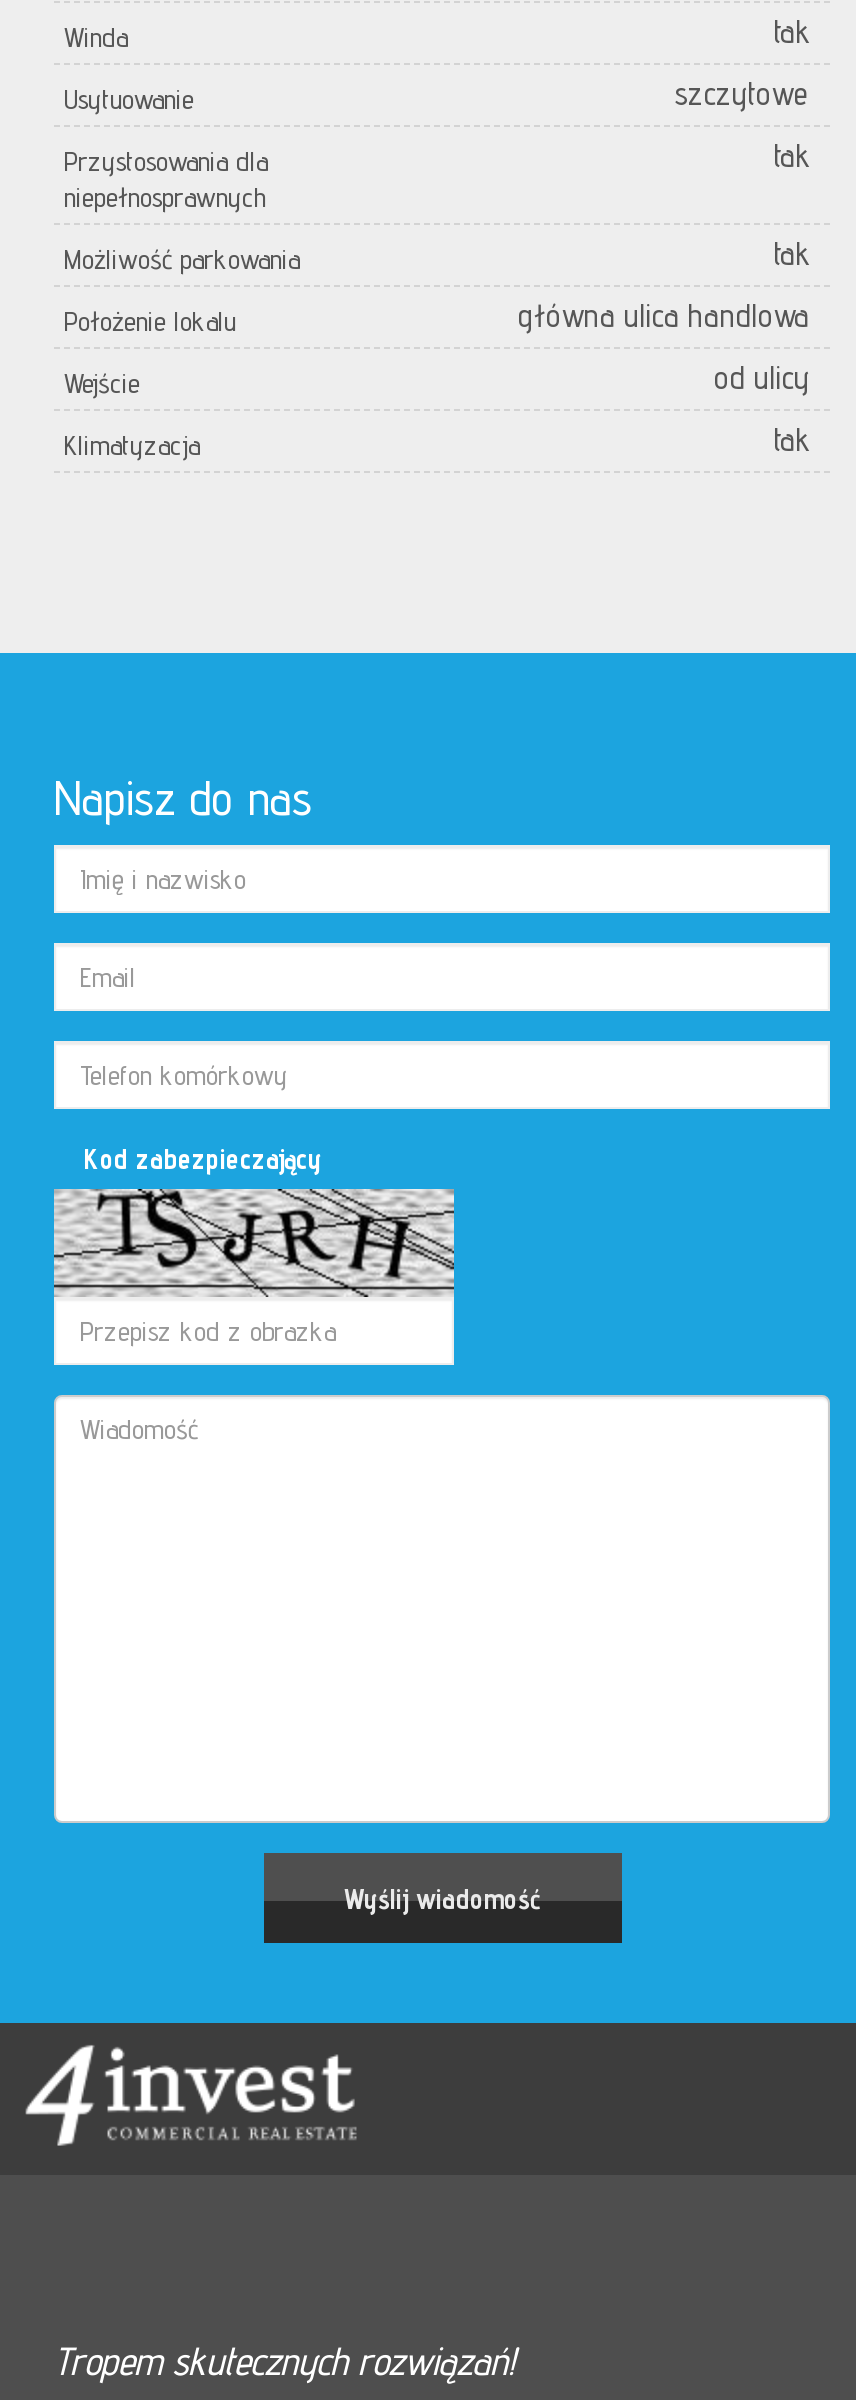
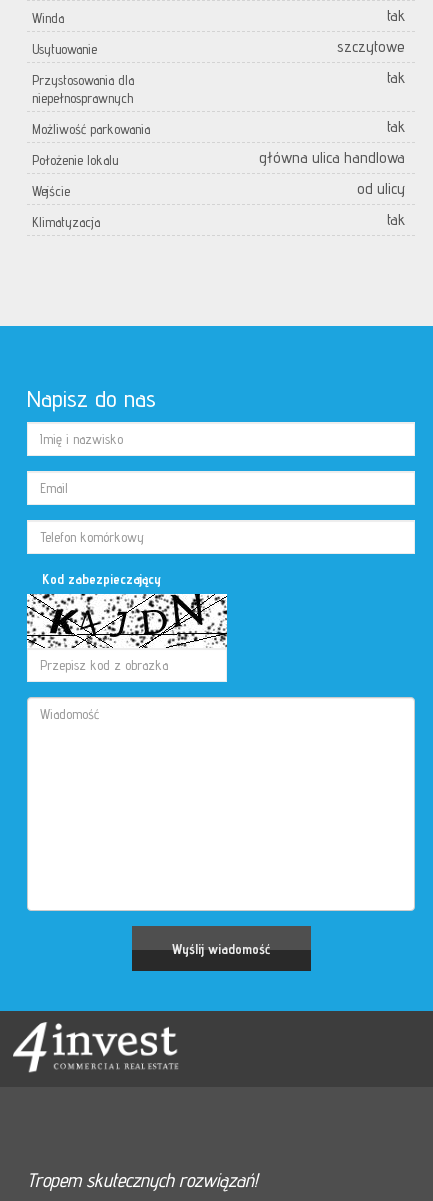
- [image]
+ [image]
